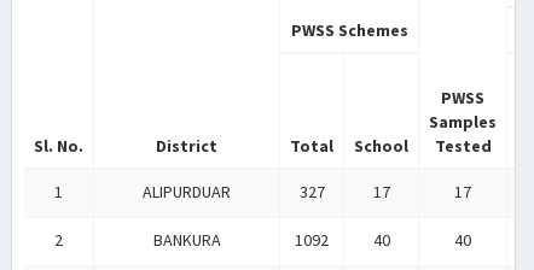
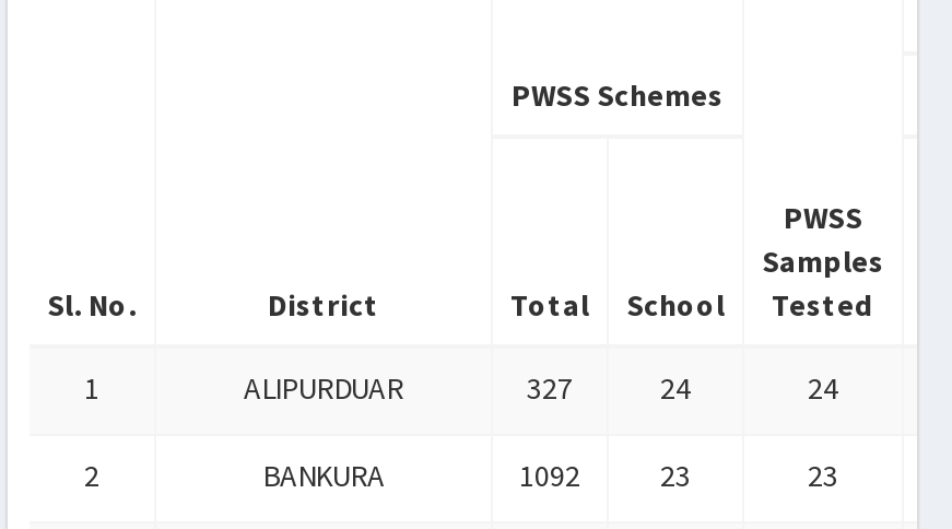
- 17
+ 24

- 17
+ 24

- 40
+ 23

- 40
+ 23
